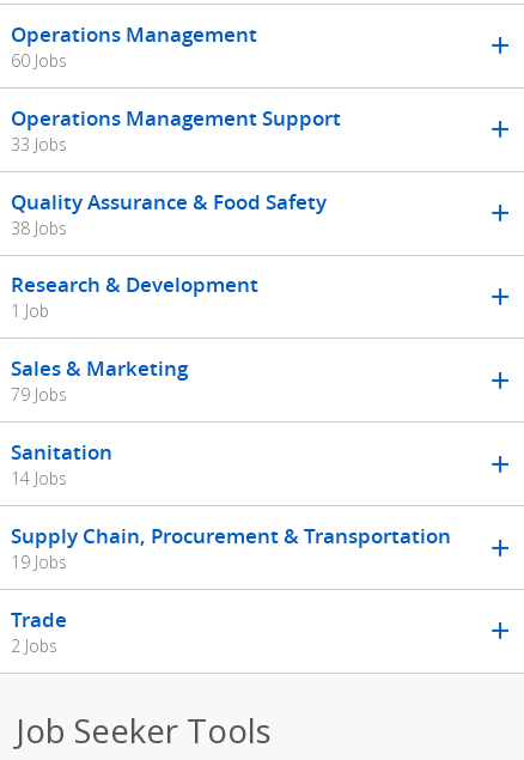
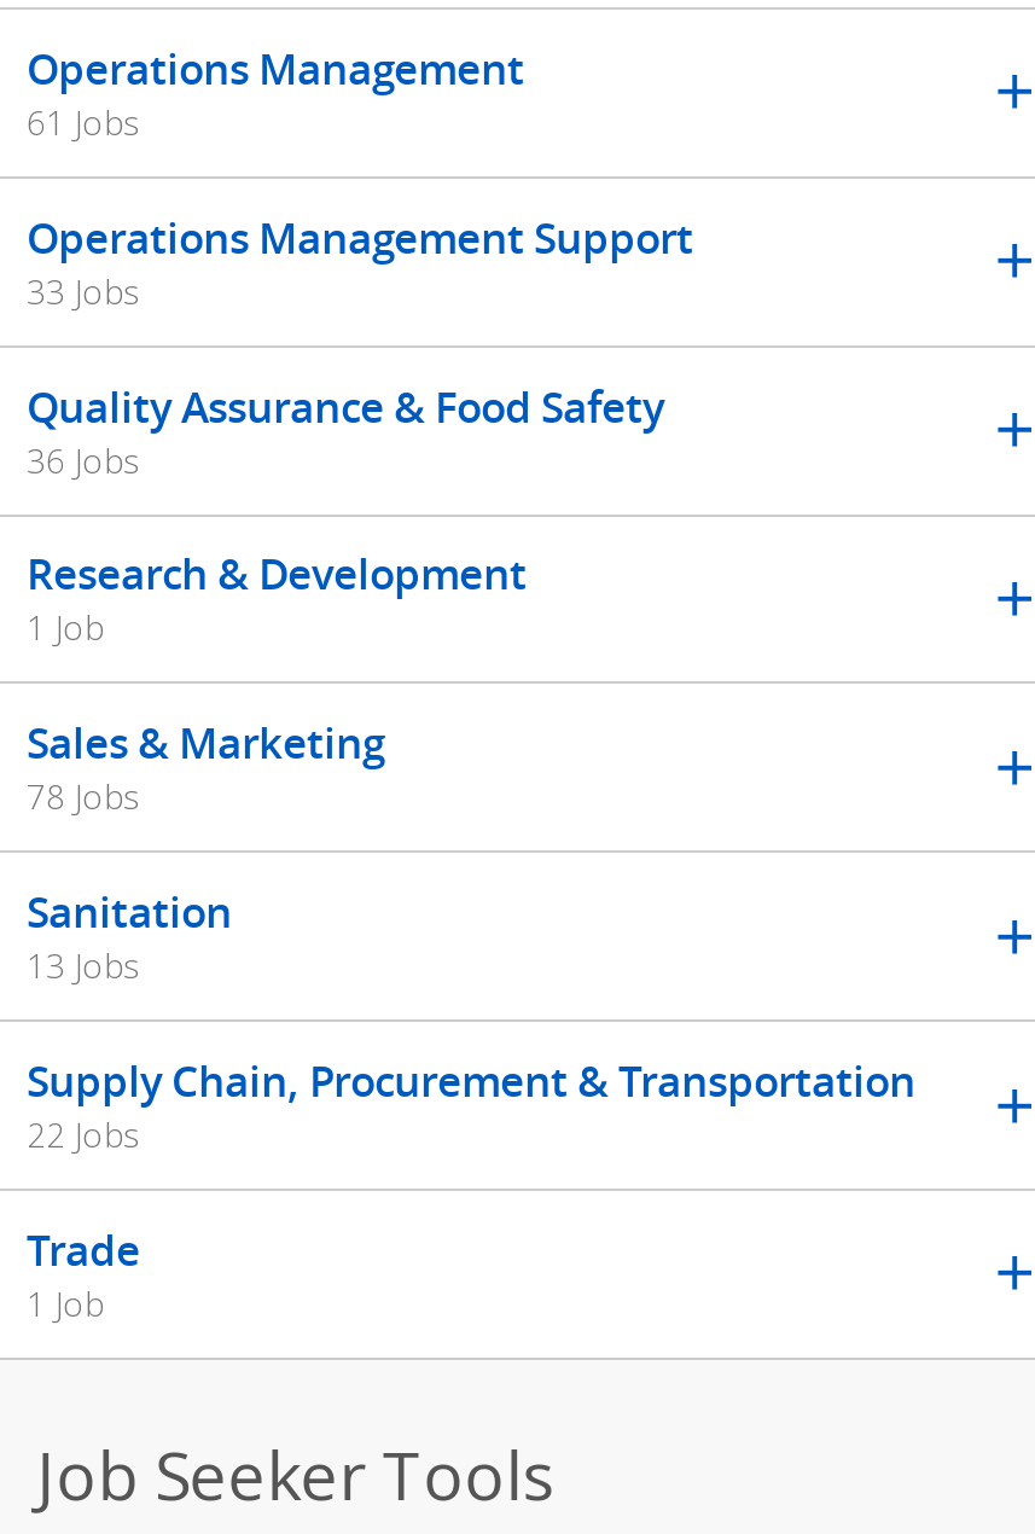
- 60 Jobs
+ 61 Jobs

- 38 Jobs
+ 36 Jobs

- 79 Jobs
+ 78 Jobs

- 14 Jobs
+ 13 Jobs

- 19 Jobs
+ 22 Jobs

- 2 Jobs
+ 1 Job
